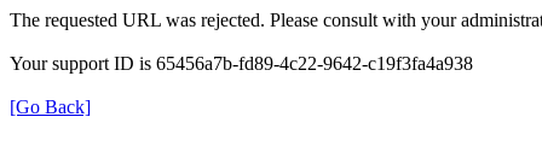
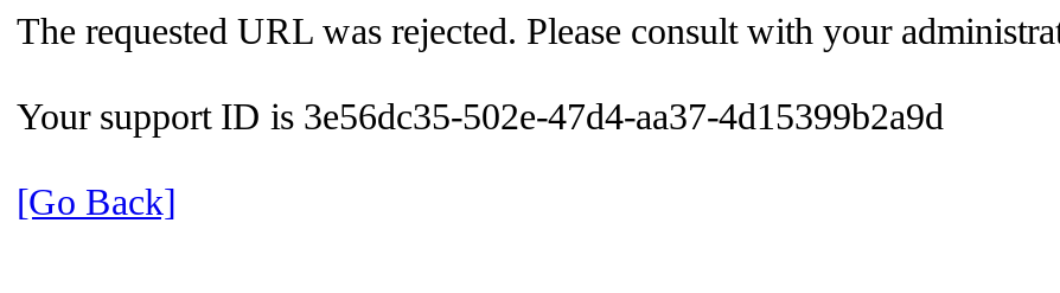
- Your support ID is 65456a7b-fd89-4c22-9642-c19f3fa4a938
+ Your support ID is 3e56dc35-502e-47d4-aa37-4d15399b2a9d
